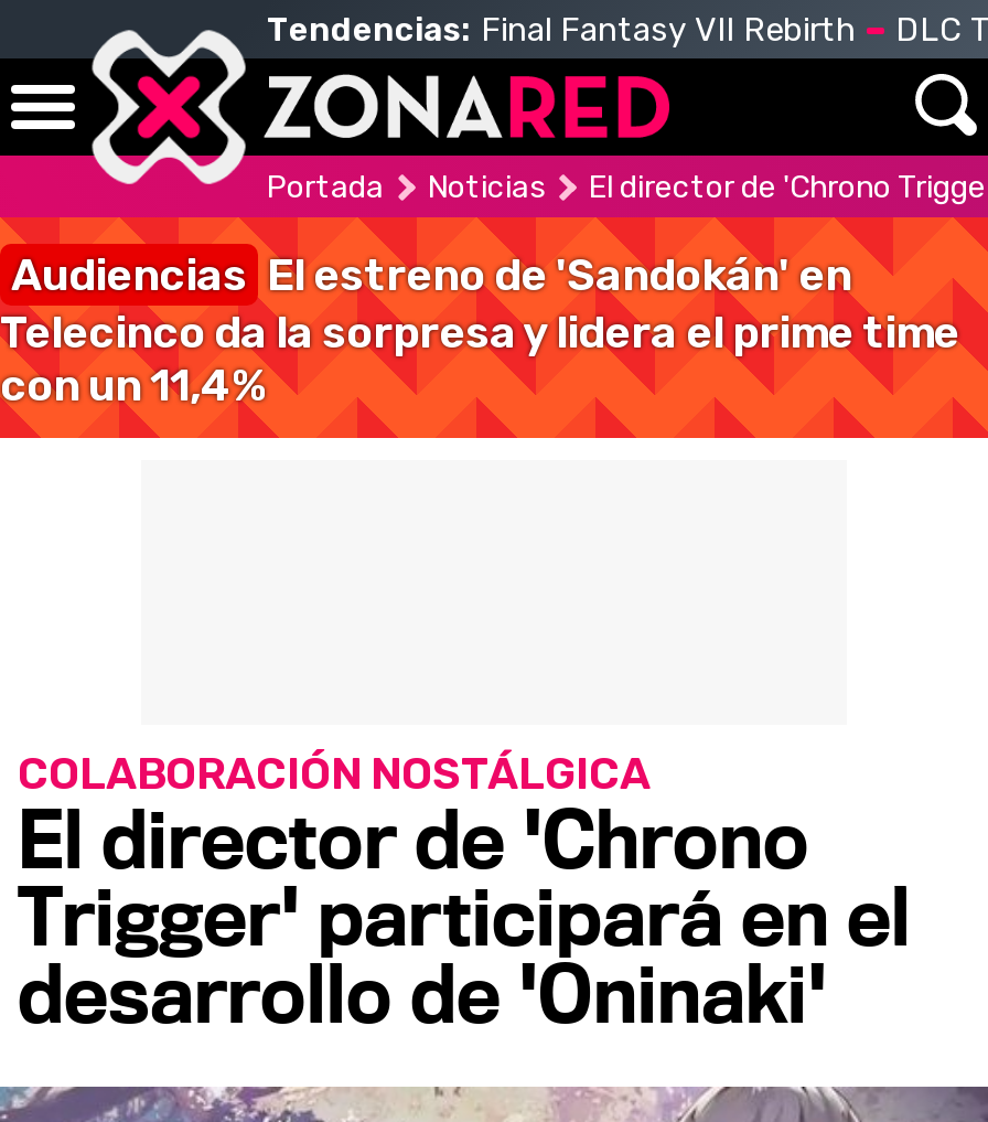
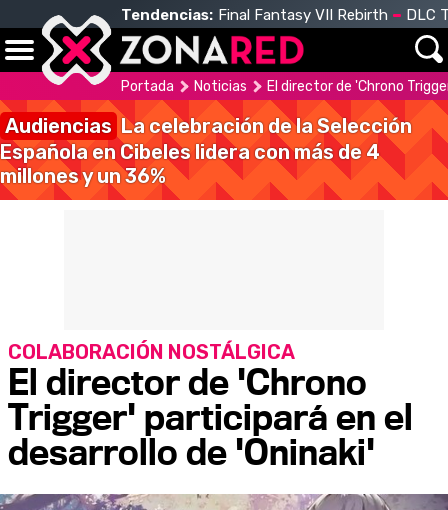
- Audiencias El estreno de 'Sandokán' en
- Telecinco da la sorpresa y lidera el prime time
- con un 11,4%
+ Audiencias La celebración de la Selección
+ Española en Cibeles lidera con más de 4
+ millones y un 36%
